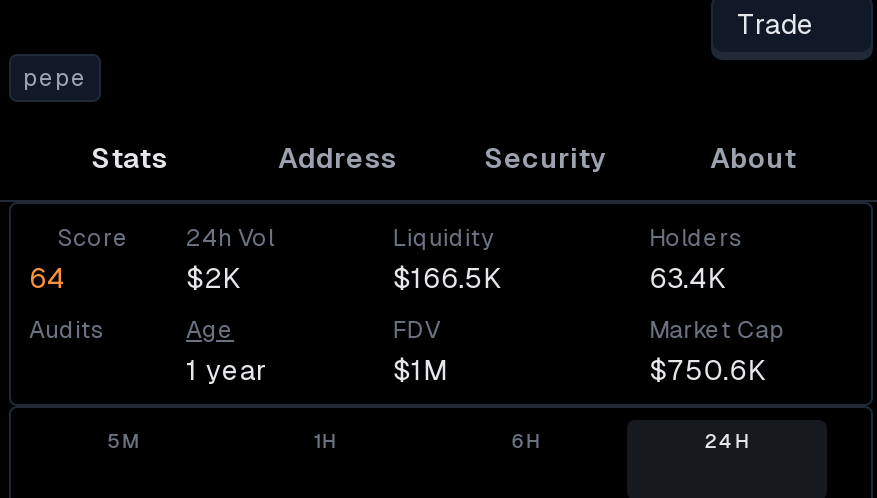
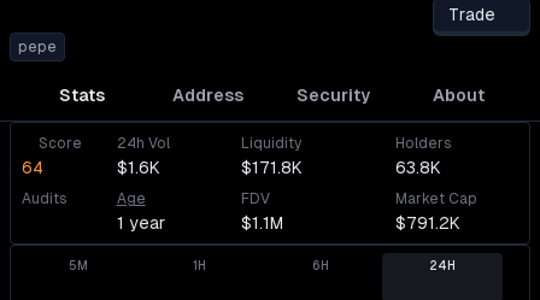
- $2K
+ $1.6K

- $166.5K
+ $171.8K

- 63.4K
+ 63.8K

- $1M
+ $1.1M

- $750.6K
+ $791.2K
